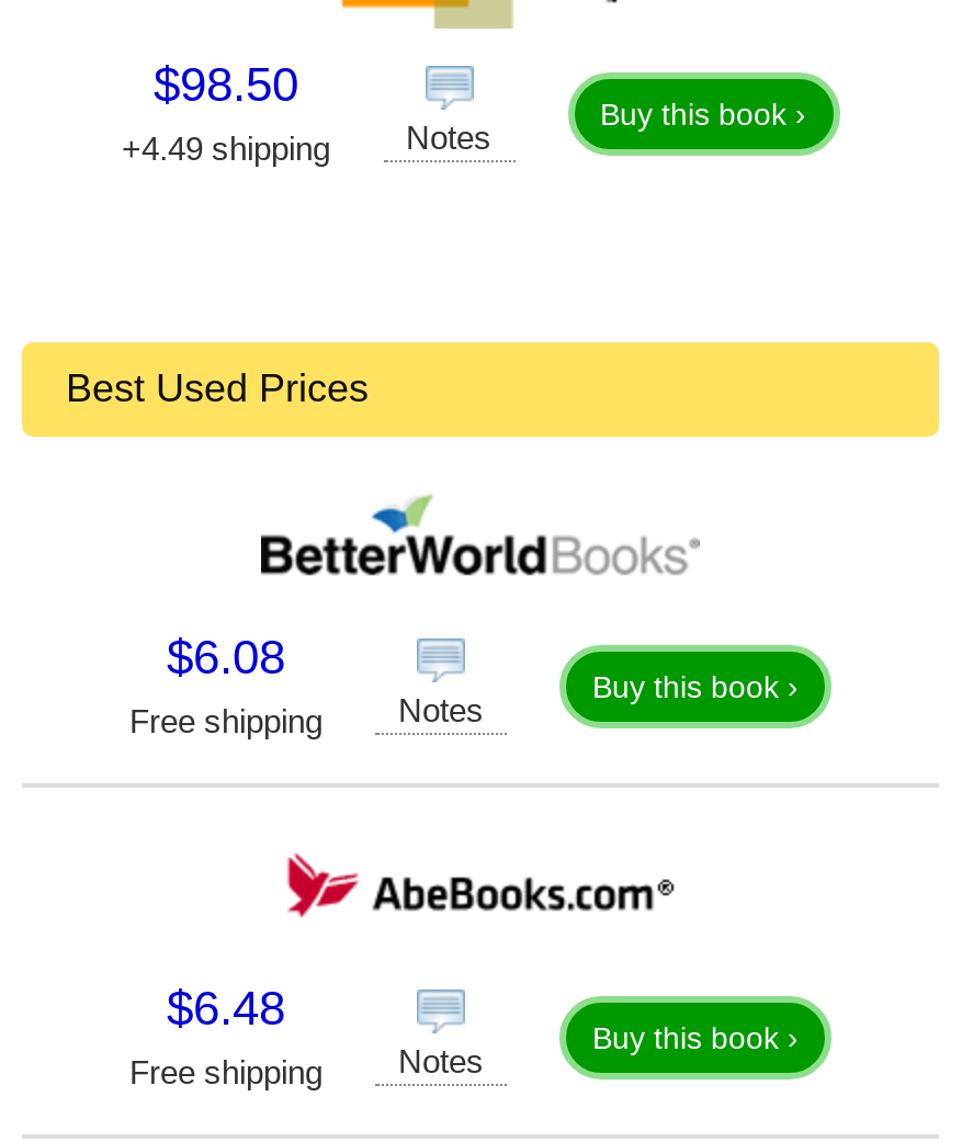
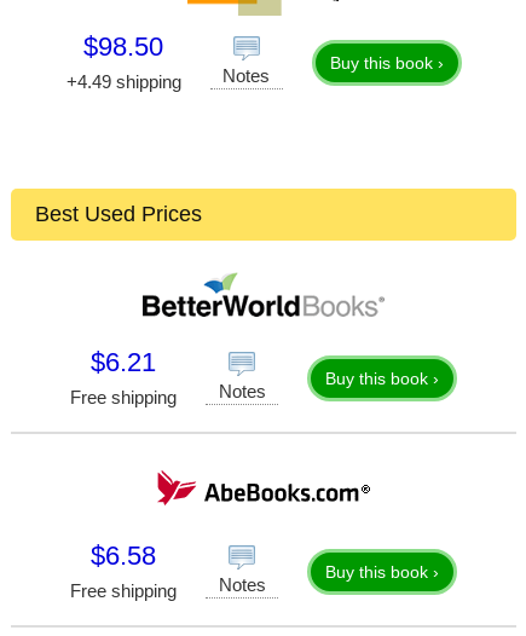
- $6.08
+ $6.21

- $6.48
+ $6.58
